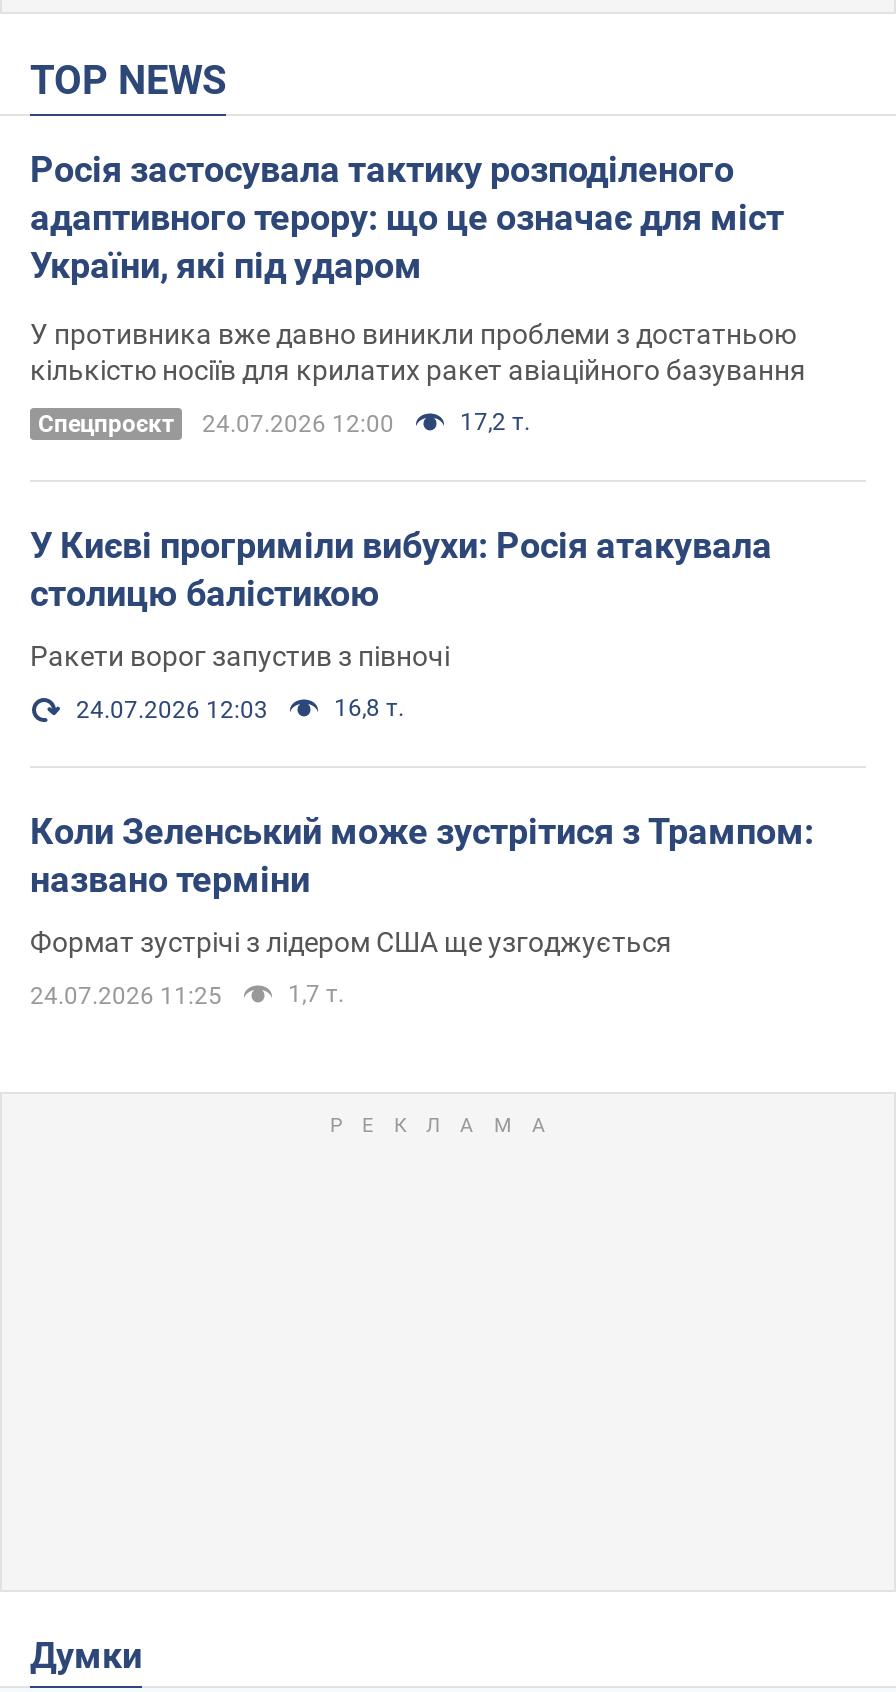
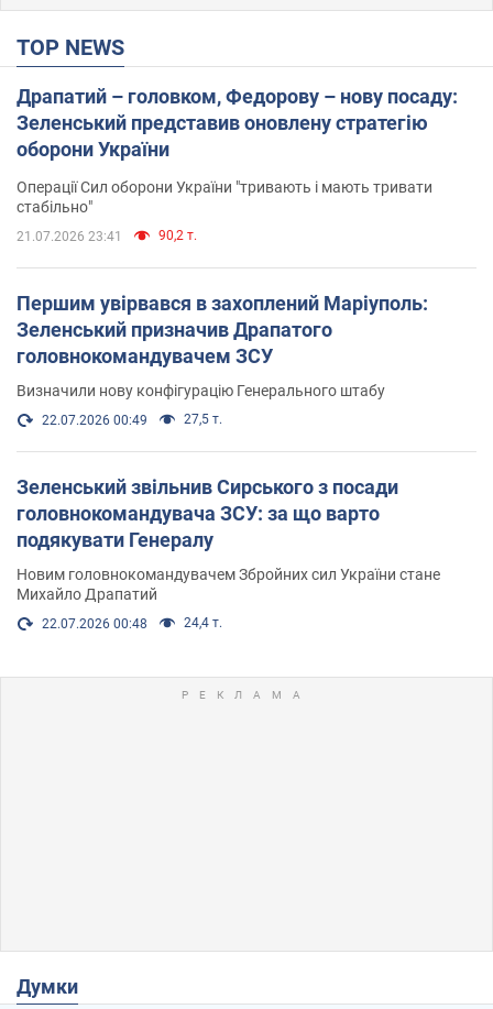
- Росія застосувала тактику розподіленого
- адаптивного терору: що це означає для міст
- України, які під ударом
+ Драпатий – головком, Федорову – нову посаду:
+ Зеленський представив оновлену стратегію
+ оборони України

- У противника вже давно виникли проблеми з достатньою
- кількістю носіїв для крилатих ракет авіаційного базування
+ Операції Сил оборони України "тривають і мають тривати
+ стабільно"

- Cпецпроєкт
- 24.07.2026 12:00
- 17,2 т.
+ 21.07.2026 23:41
+ 90,2 т.

- У Києві прогриміли вибухи: Росія атакувала
- столицю балістикою
+ Першим увірвався в захоплений Маріуполь:
+ Зеленський призначив Драпатого
+ головнокомандувачем ЗСУ

- Ракети ворог запустив з півночі
+ Визначили нову конфігурацію Генерального штабу

- 24.07.2026 12:03
- 16,8 т.
+ 22.07.2026 00:49
+ 27,5 т.

- Коли Зеленський може зустрітися з Трампом:
- названо терміни
+ Зеленський звільнив Сирського з посади
+ головнокомандувача ЗСУ: за що варто
+ подякувати Генералу

- Формат зустрічі з лідером США ще узгоджується
+ Новим головнокомандувачем Збройних сил України стане
+ Михайло Драпатий

- 24.07.2026 11:25
- 1,7 т.
+ 22.07.2026 00:48
+ 24,4 т.
